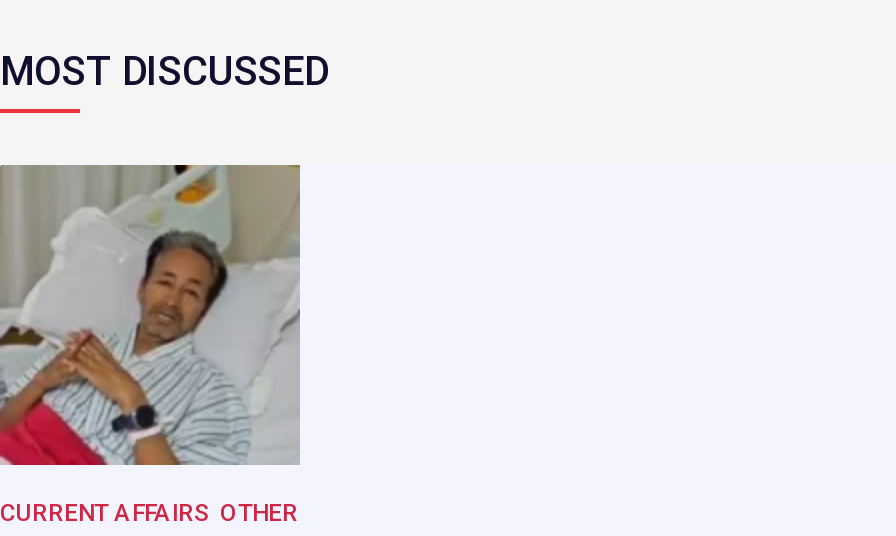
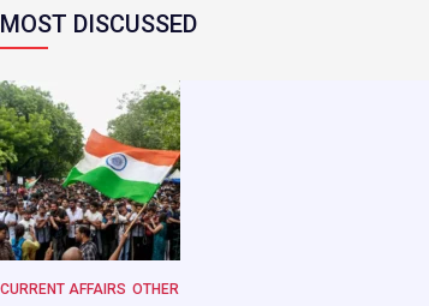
- [image]
+ [image]
